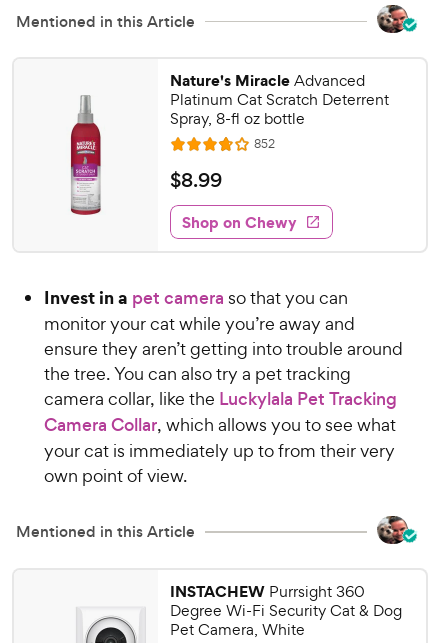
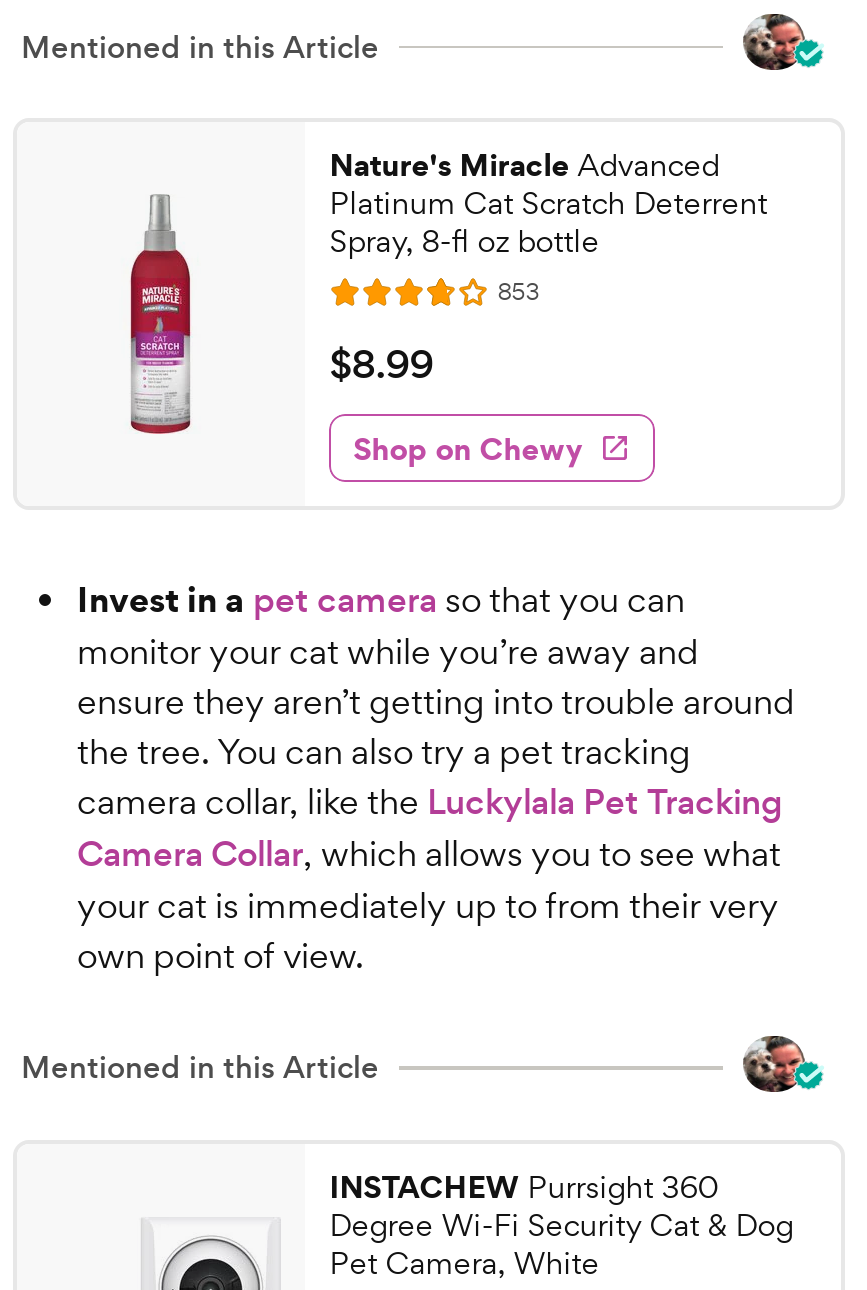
- 852 R
+ 853 R
